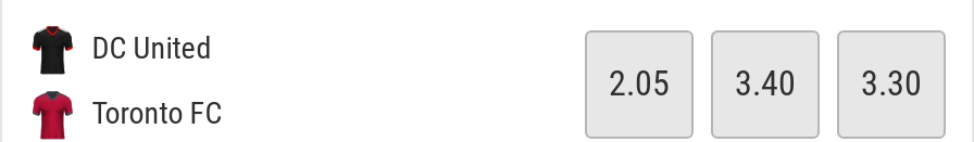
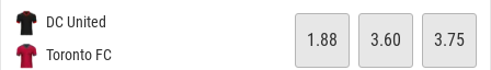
- 2.05
- 3.40
- 3.30
+ 1.88
+ 3.60
+ 3.75
